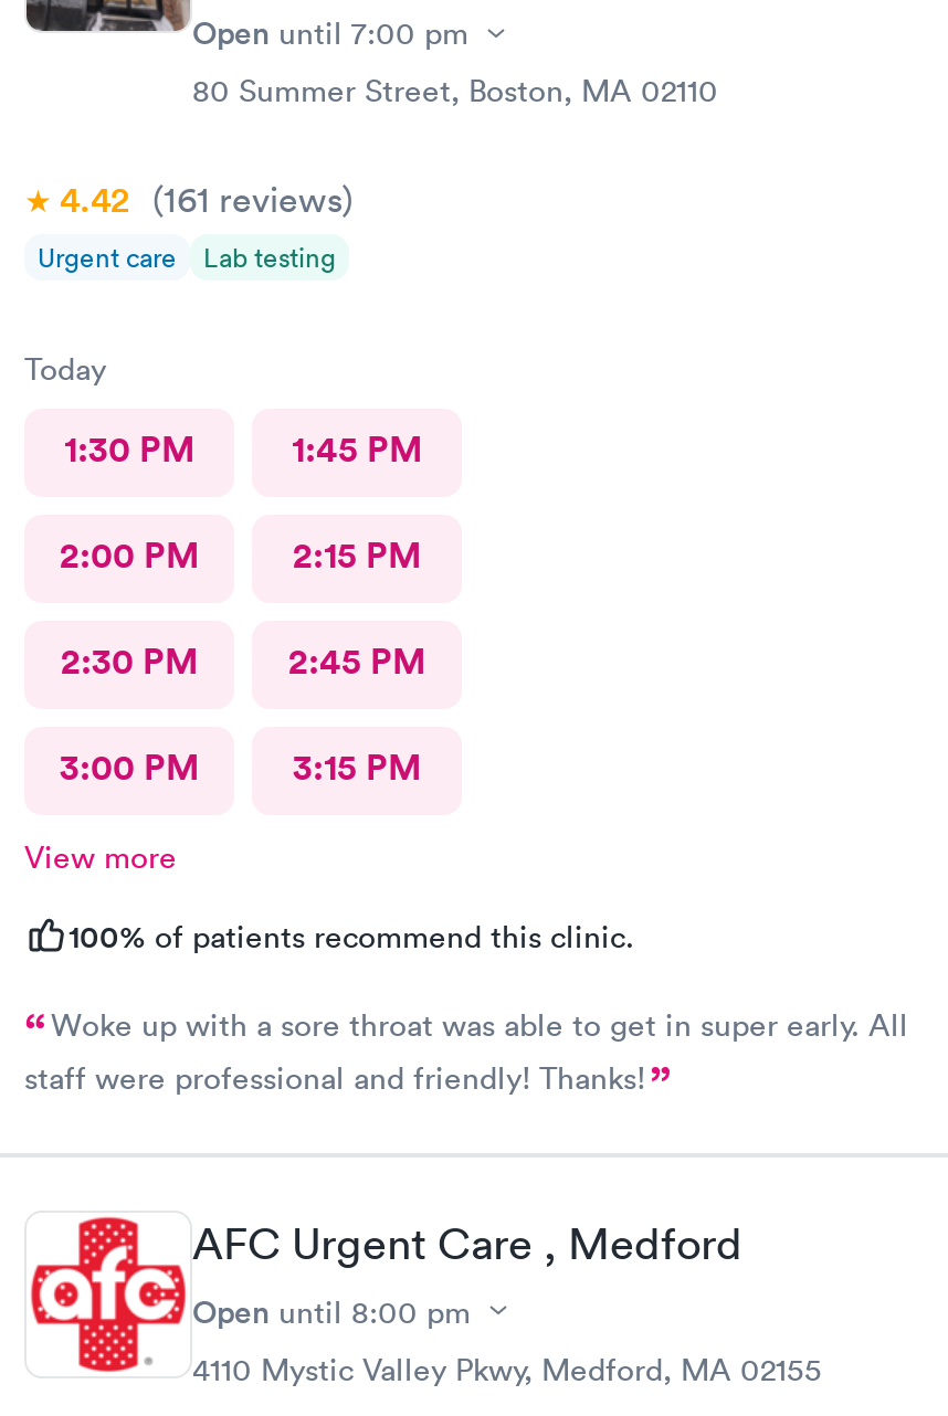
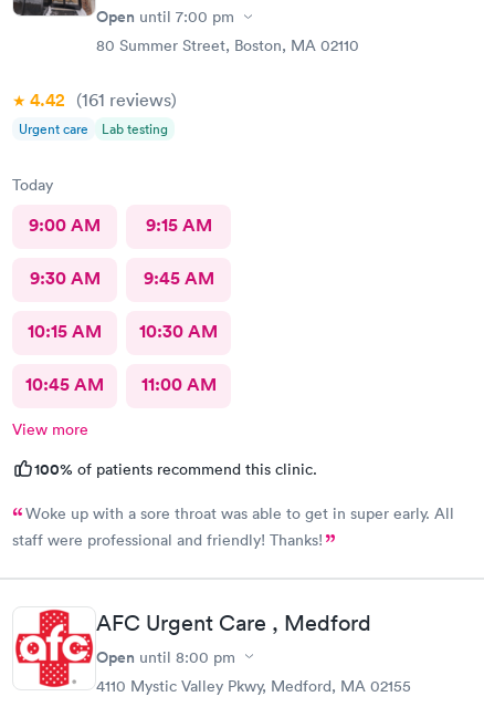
- 1:30 PM
- 1:45 PM
+ 9:00 AM
+ 9:15 AM

- 2:00 PM
- 2:15 PM
+ 9:30 AM
+ 9:45 AM

- 2:30 PM
- 2:45 PM
+ 10:15 AM
+ 10:30 AM

- 3:00 PM
- 3:15 PM
+ 10:45 AM
+ 11:00 AM
